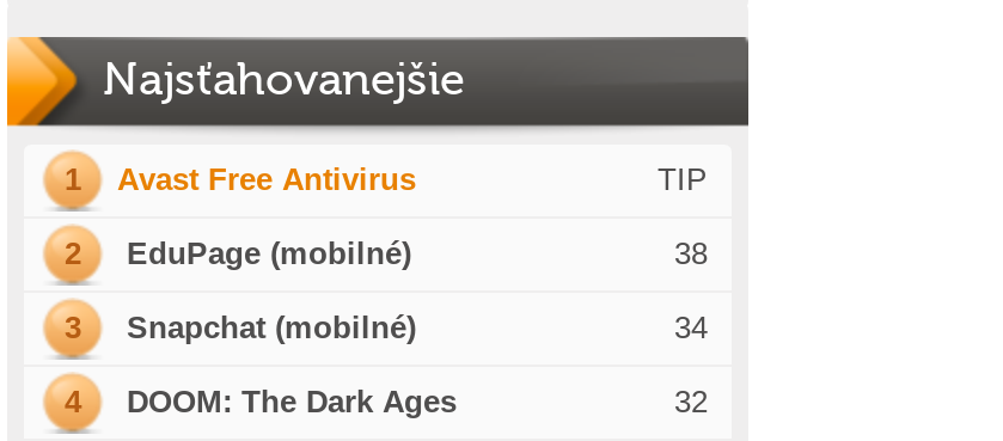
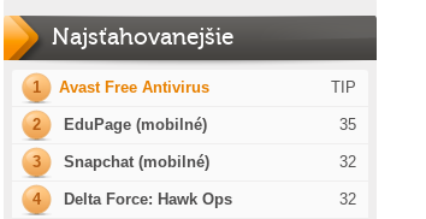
- 38
+ 35

- 34
+ 32

- DOOM: The Dark Ages
+ Delta Force: Hawk Ops
